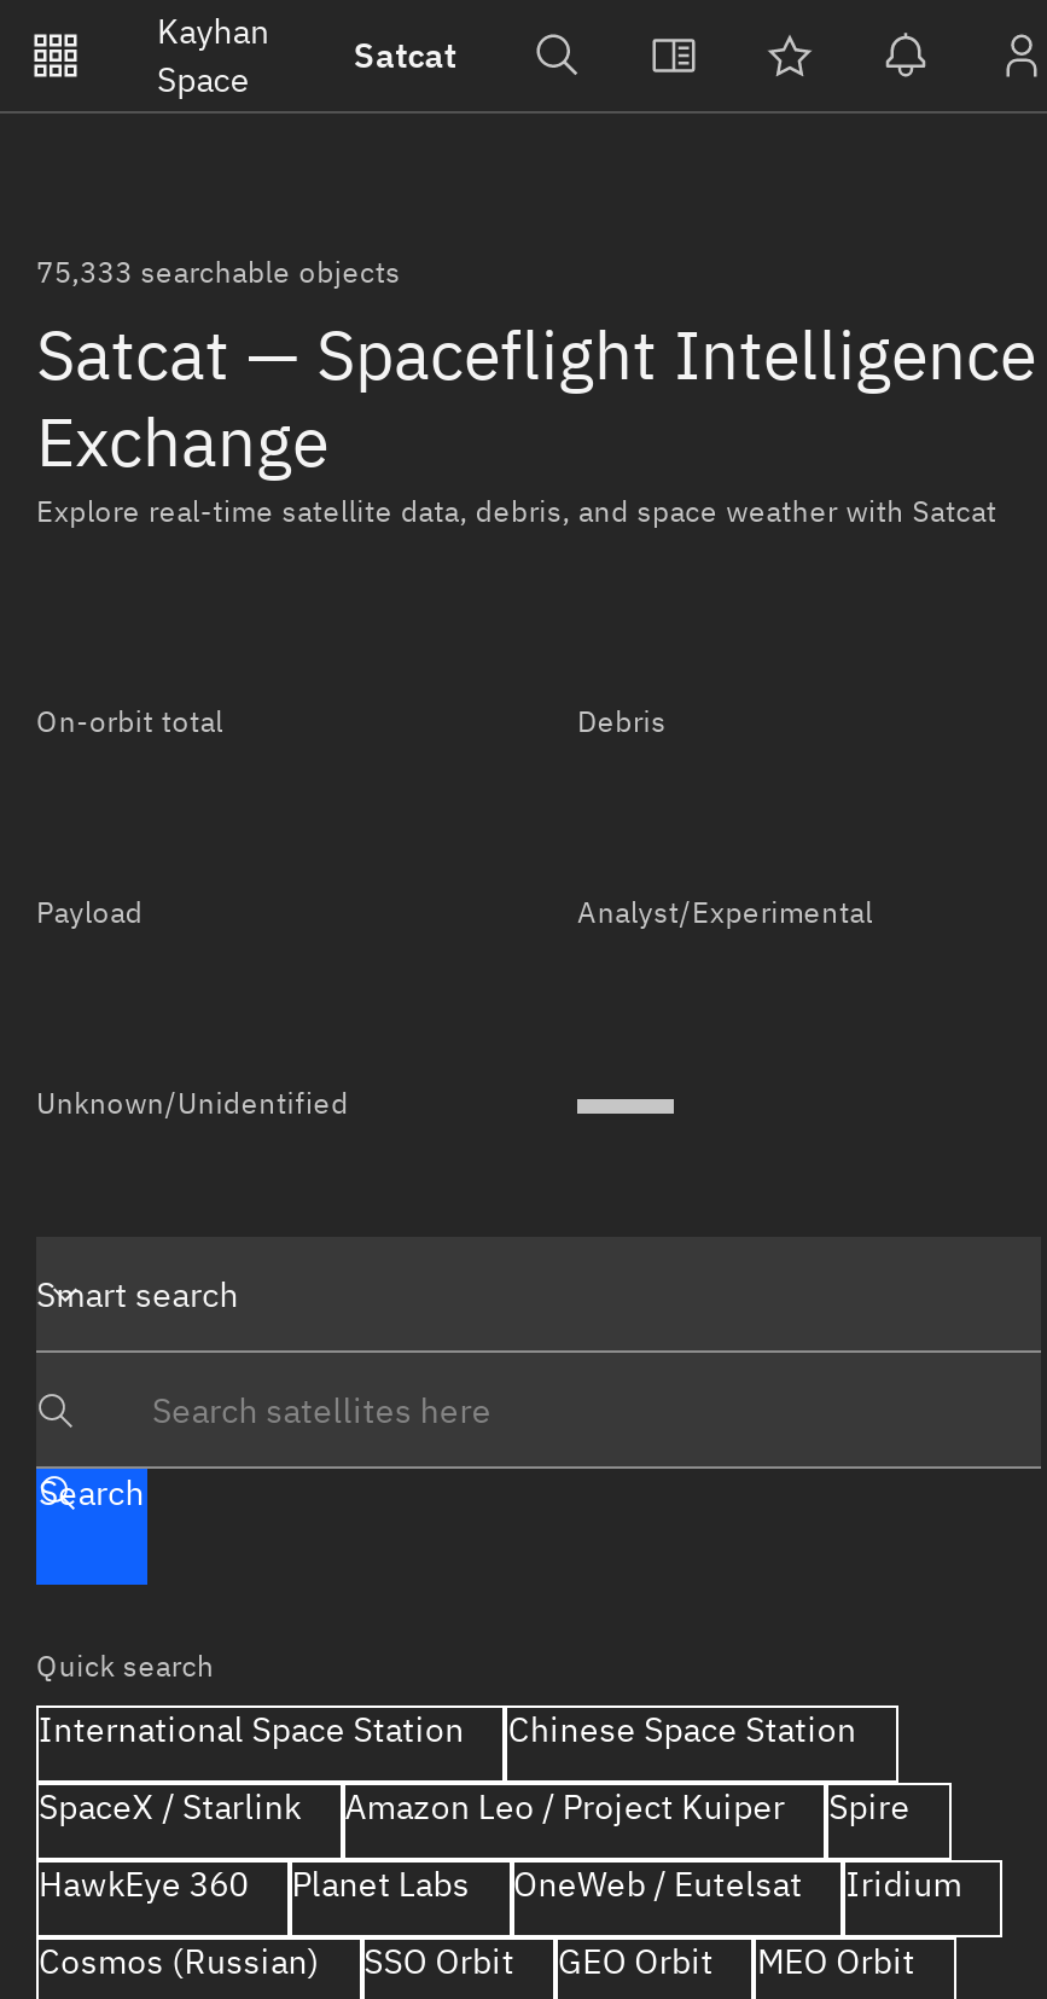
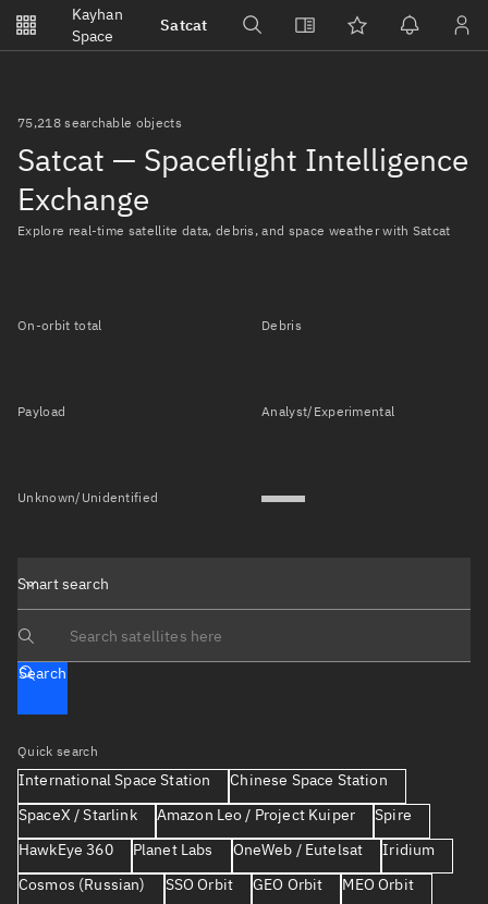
- 75,333 searchable objects
+ 75,218 searchable objects
